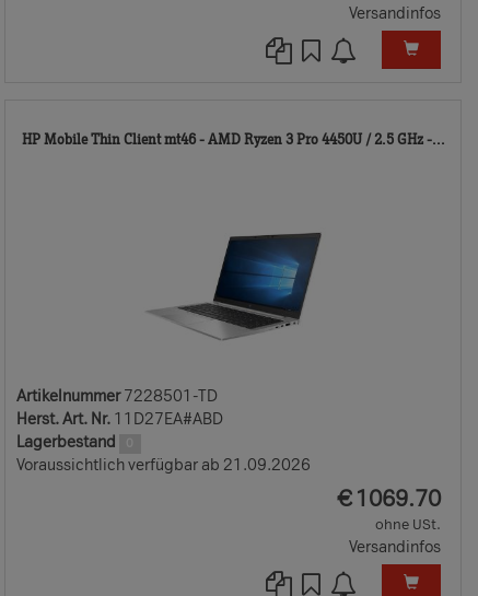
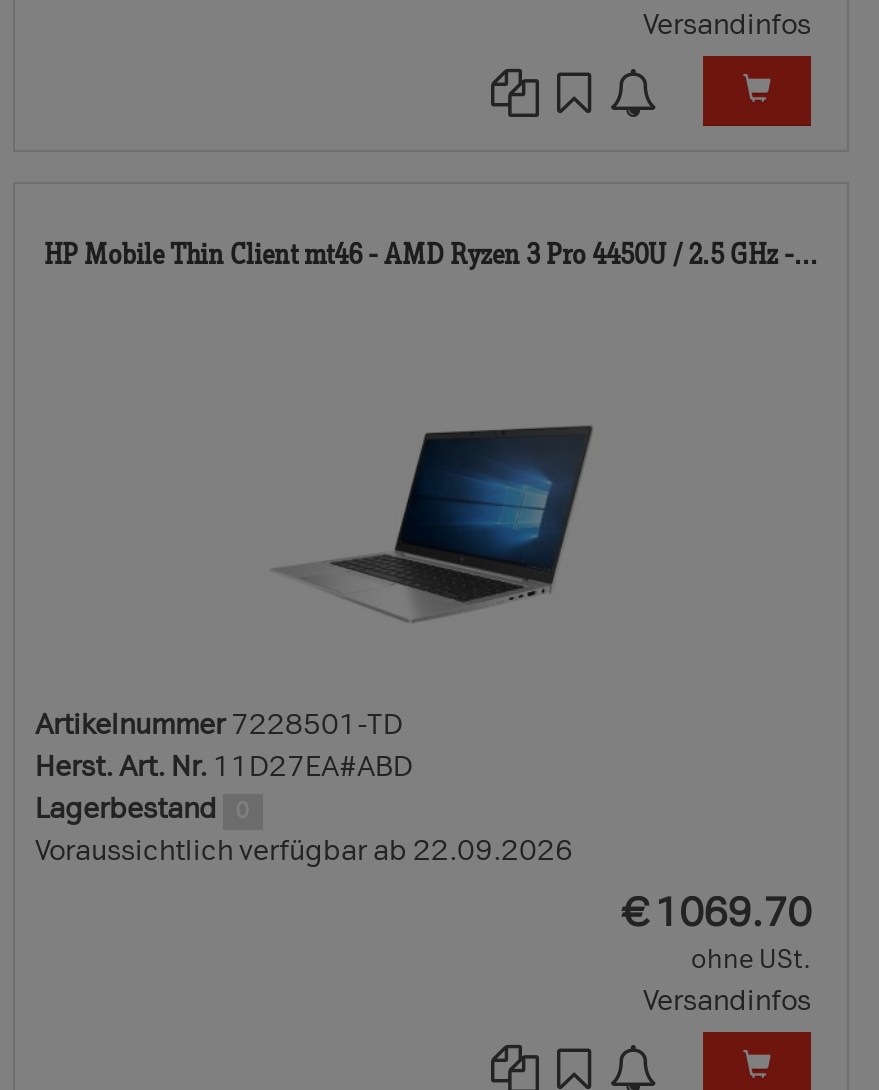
- Voraussichtlich verfügbar ab 21.09.2026
+ Voraussichtlich verfügbar ab 22.09.2026
